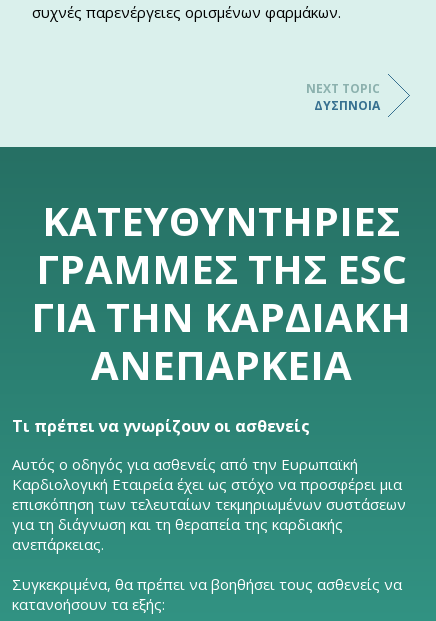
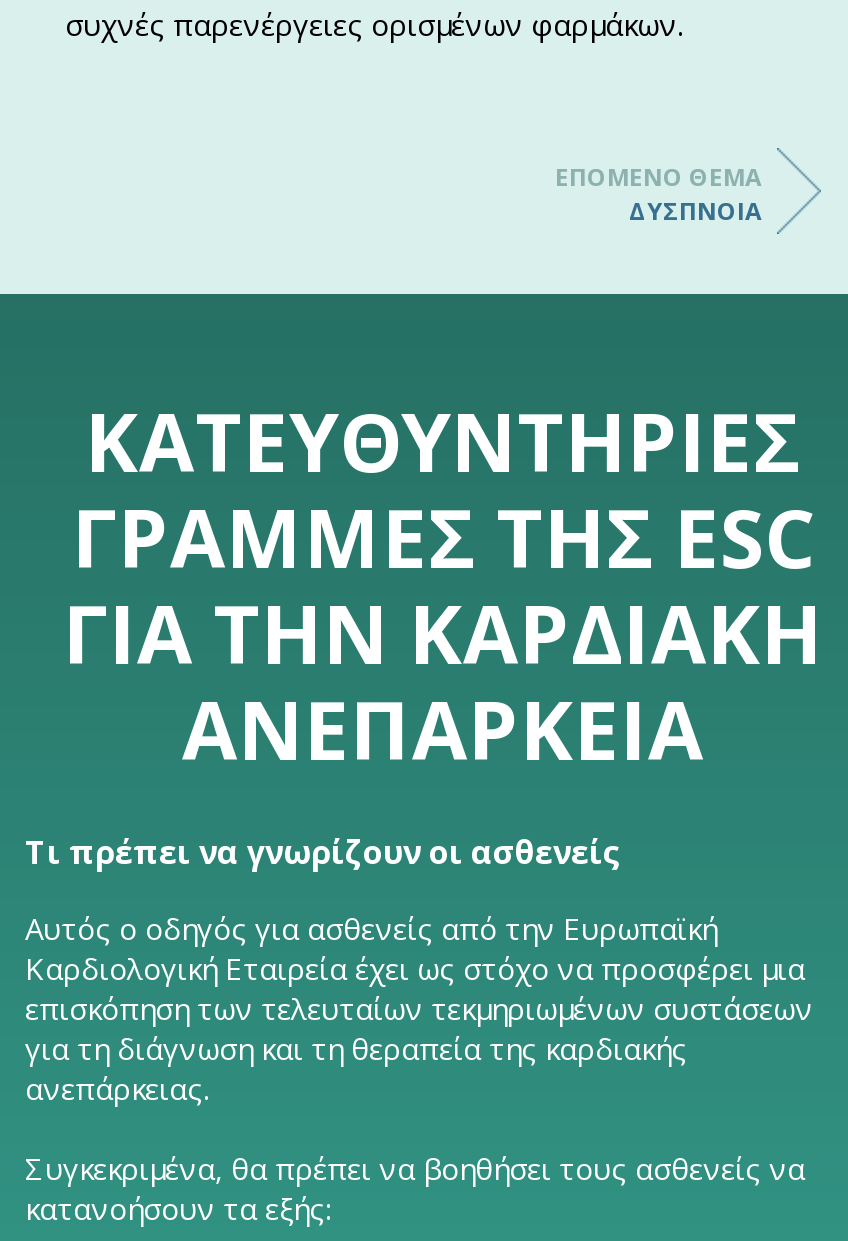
- NEXT TOPIC
+ ΕΠΌΜΕΝΟ ΘΈΜΑ
